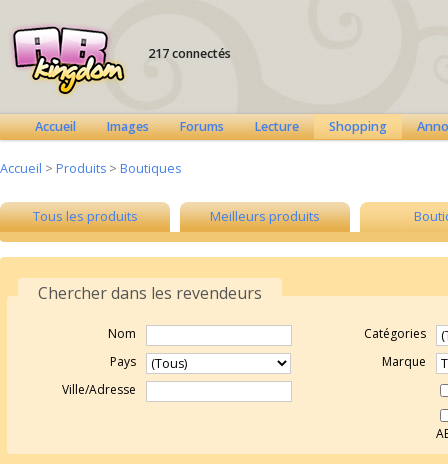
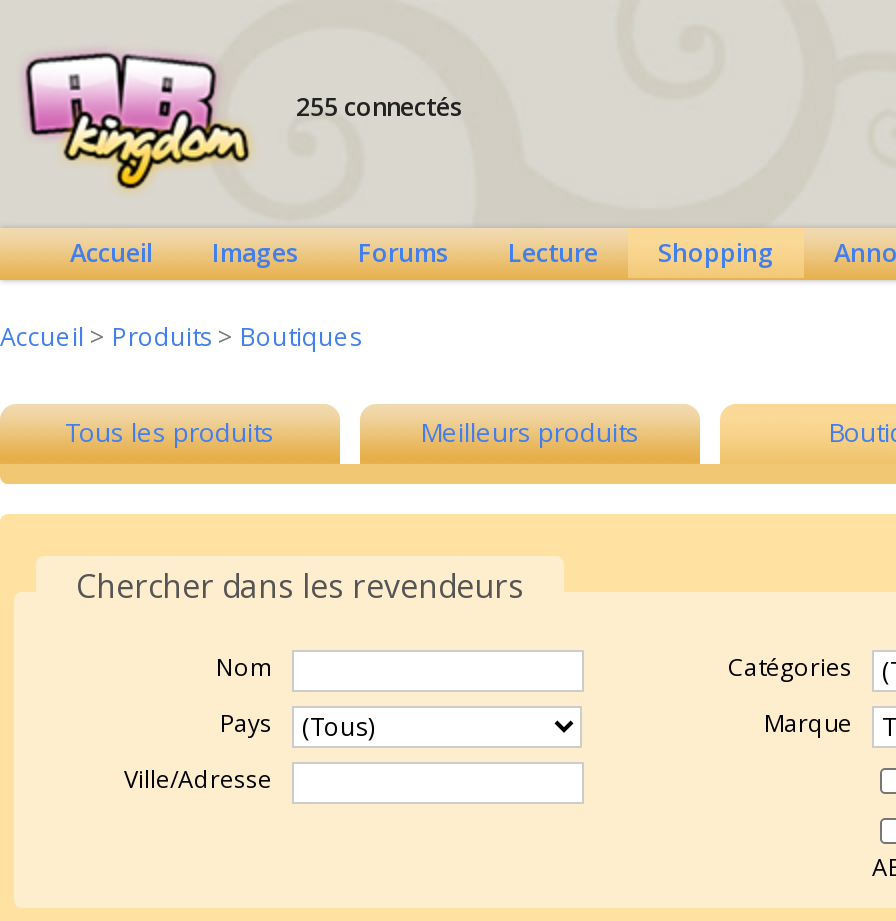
- 217 connectés
+ 255 connectés
